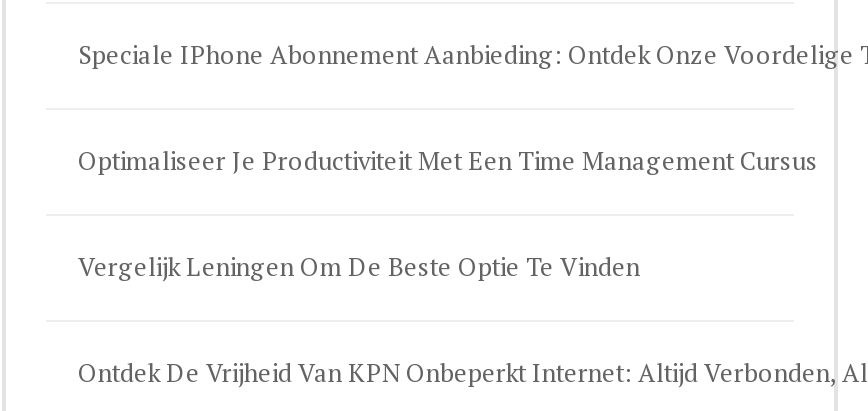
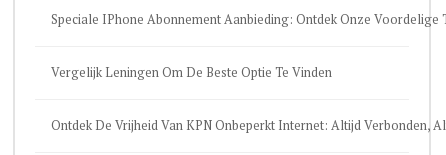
- Optimaliseer Je Productiviteit Met Een Time Management Cursus
